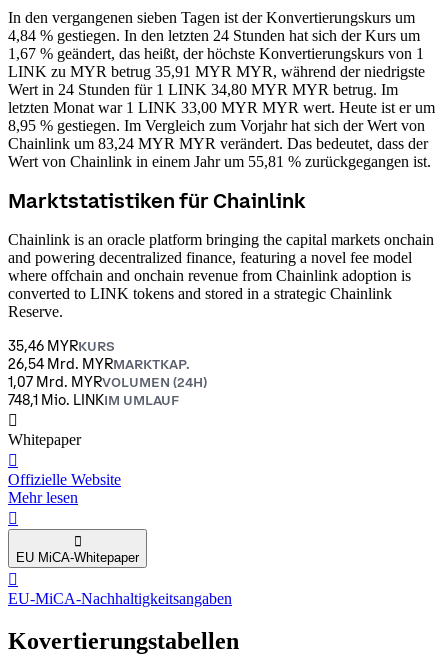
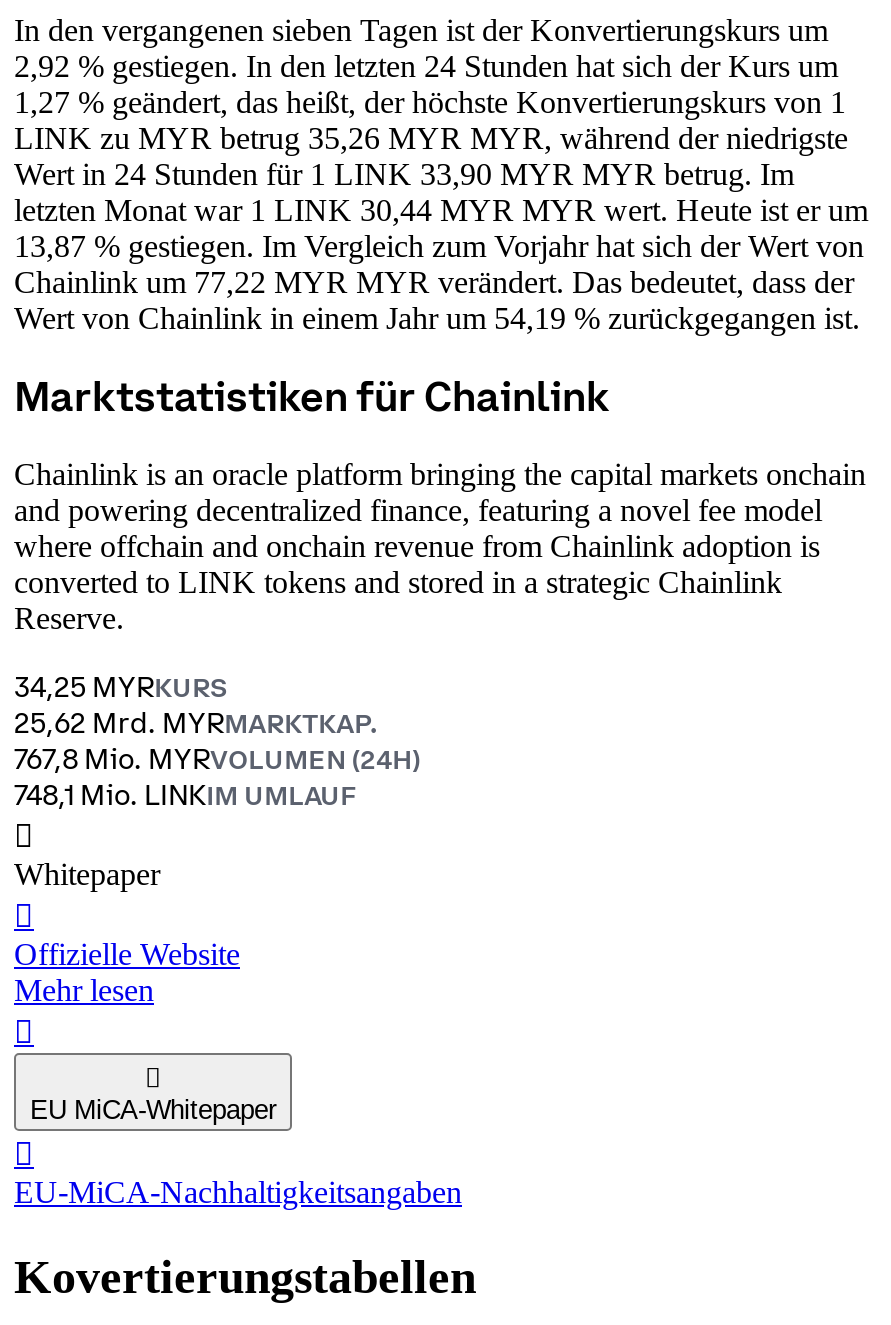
- 4,84 % gestiegen. In den letzten 24 Stunden hat sich der Kurs um
+ 2,92 % gestiegen. In den letzten 24 Stunden hat sich der Kurs um

- 1,67 % geändert, das heißt, der höchste Konvertierungskurs von 1
+ 1,27 % geändert, das heißt, der höchste Konvertierungskurs von 1

- LINK zu MYR betrug 35,91 MYR MYR, während der niedrigste
+ LINK zu MYR betrug 35,26 MYR MYR, während der niedrigste

- Wert in 24 Stunden für 1 LINK 34,80 MYR MYR betrug. Im
+ Wert in 24 Stunden für 1 LINK 33,90 MYR MYR betrug. Im

- letzten Monat war 1 LINK 33,00 MYR MYR wert. Heute ist er um
+ letzten Monat war 1 LINK 30,44 MYR MYR wert. Heute ist er um

- 8,95 % gestiegen. Im Vergleich zum Vorjahr hat sich der Wert von
+ 13,87 % gestiegen. Im Vergleich zum Vorjahr hat sich der Wert von

- Chainlink um 83,24 MYR MYR verändert. Das bedeutet, dass der
+ Chainlink um 77,22 MYR MYR verändert. Das bedeutet, dass der

- Wert von Chainlink in einem Jahr um 55,81 % zurückgegangen ist.
+ Wert von Chainlink in einem Jahr um 54,19 % zurückgegangen ist.

- 35,46 MYRKURS
+ 34,25 MYRKURS

- 26,54 Mrd. MYRMARKTKAP.
+ 25,62 Mrd. MYRMARKTKAP.

- 1,07 Mrd. MYRVOLUMEN (24H)
+ 767,8 Mio. MYRVOLUMEN (24H)
